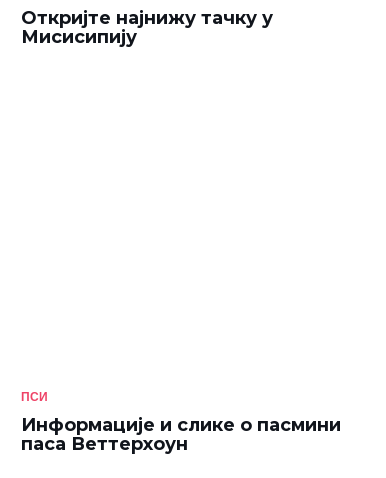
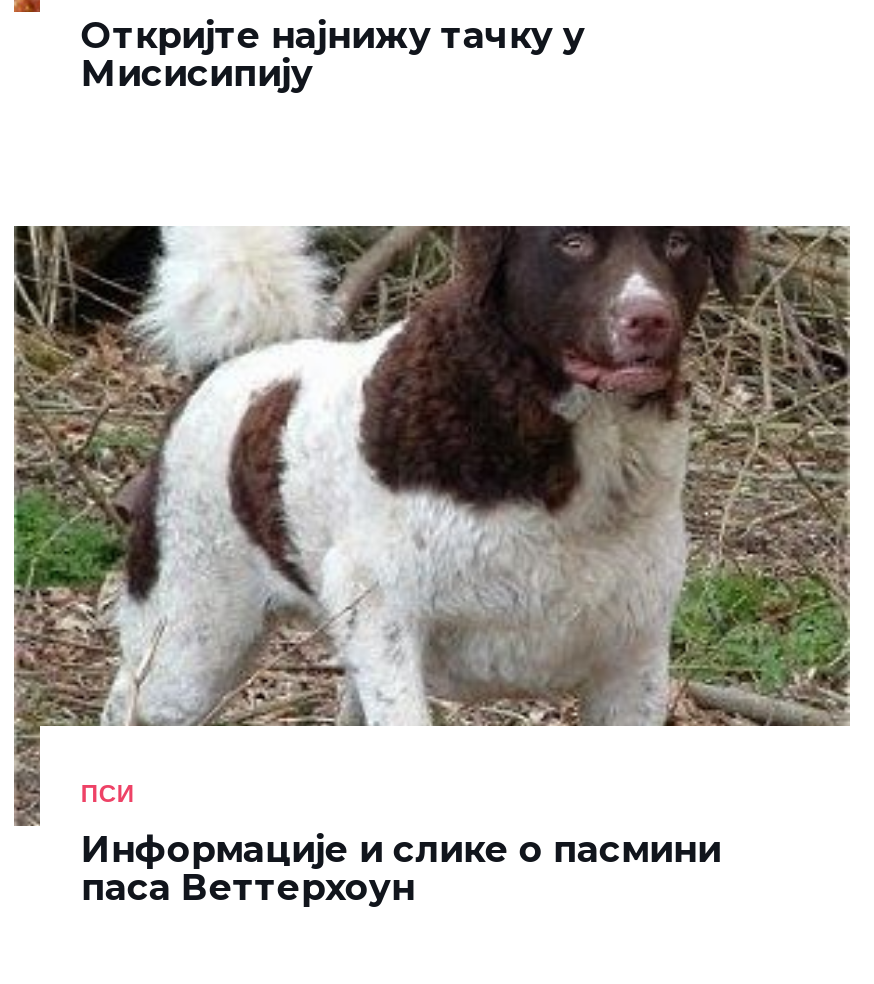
+ [image]
